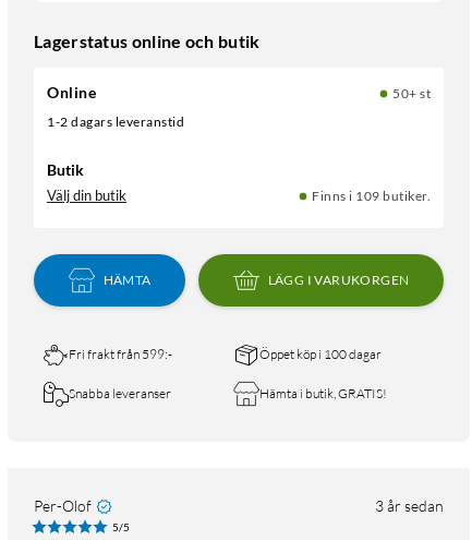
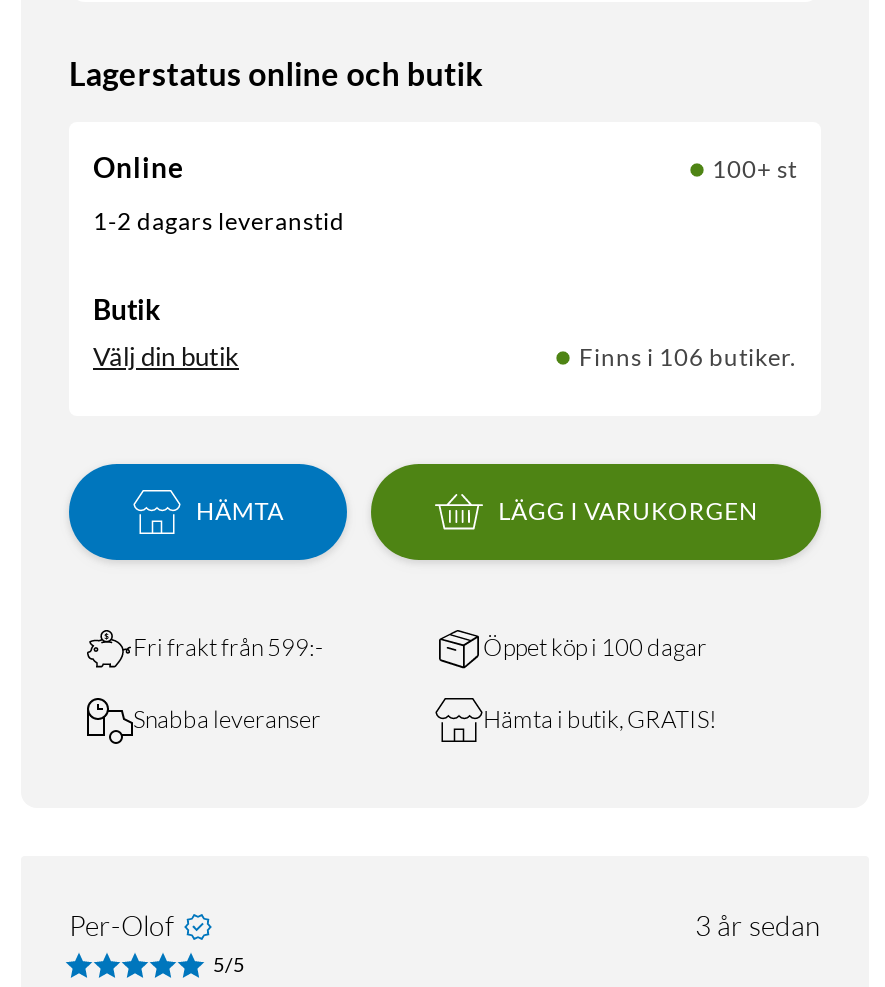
- 50+ st
+ 100+ st

- Finns i 109 butiker.
+ Finns i 106 butiker.
